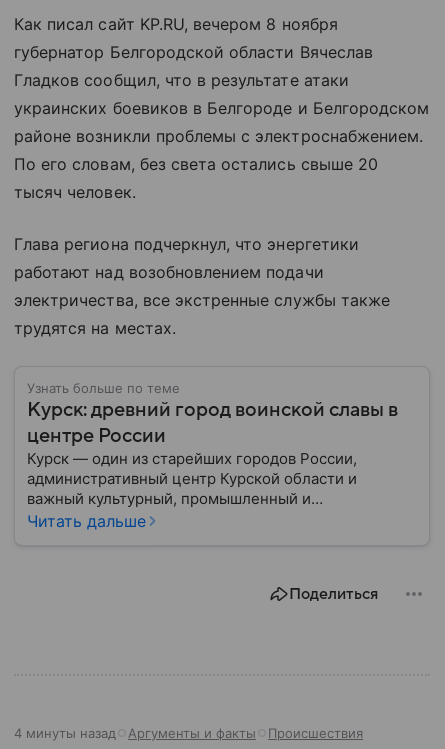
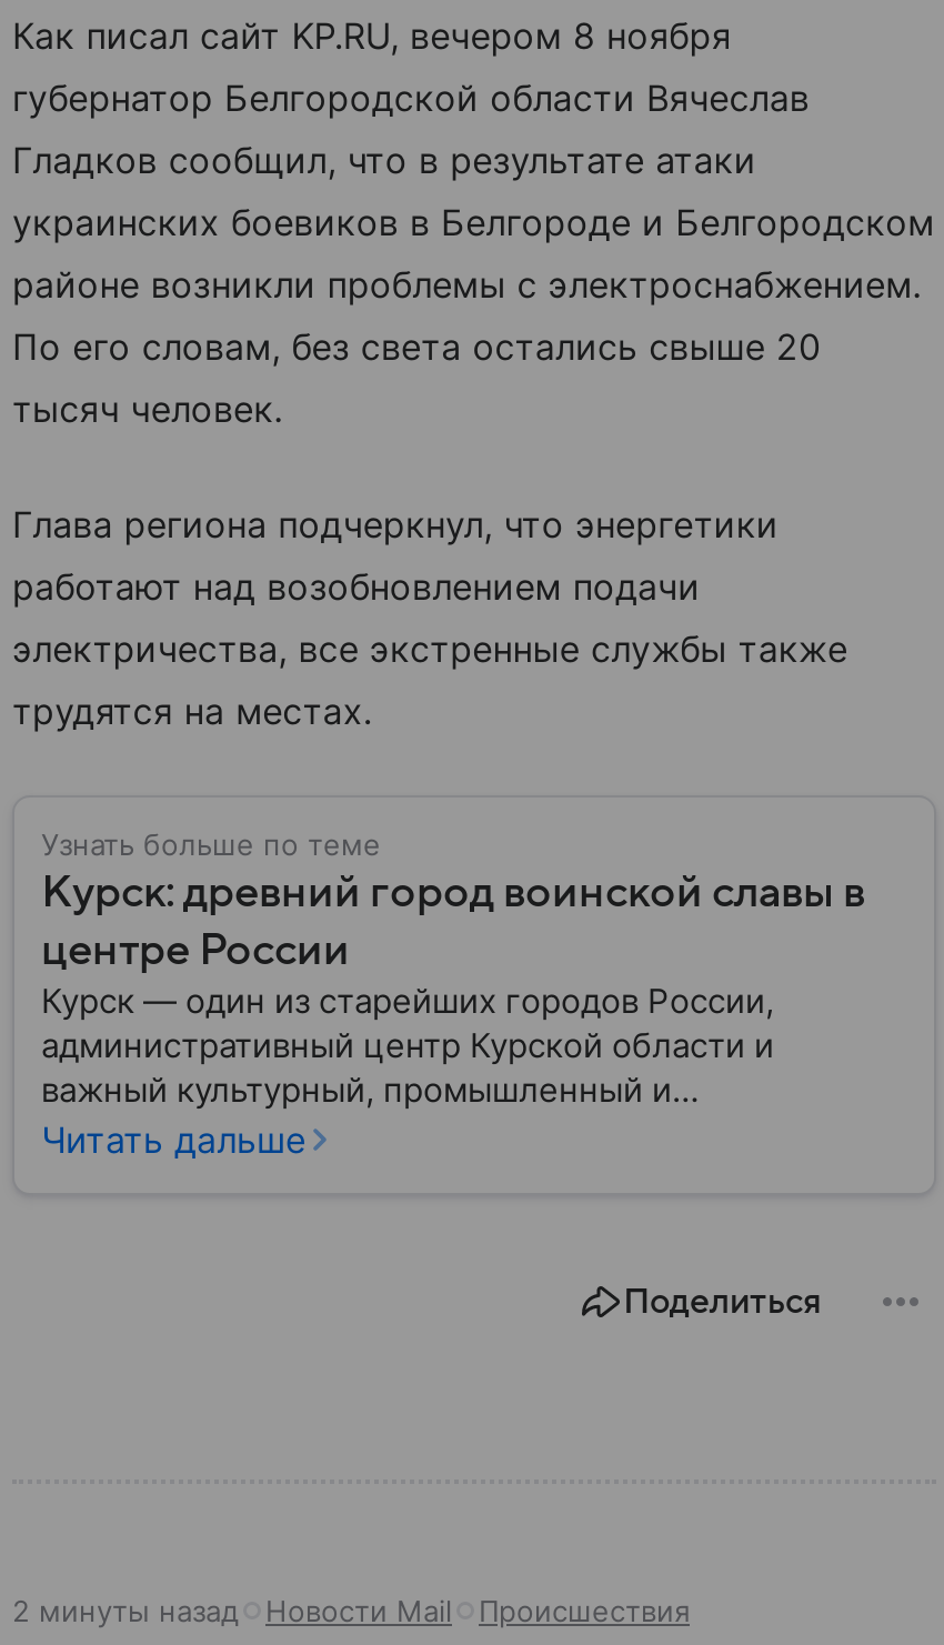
- 4 минуты назад
- Аргументы и факты
+ 2 минуты назад
+ Новости Mail
